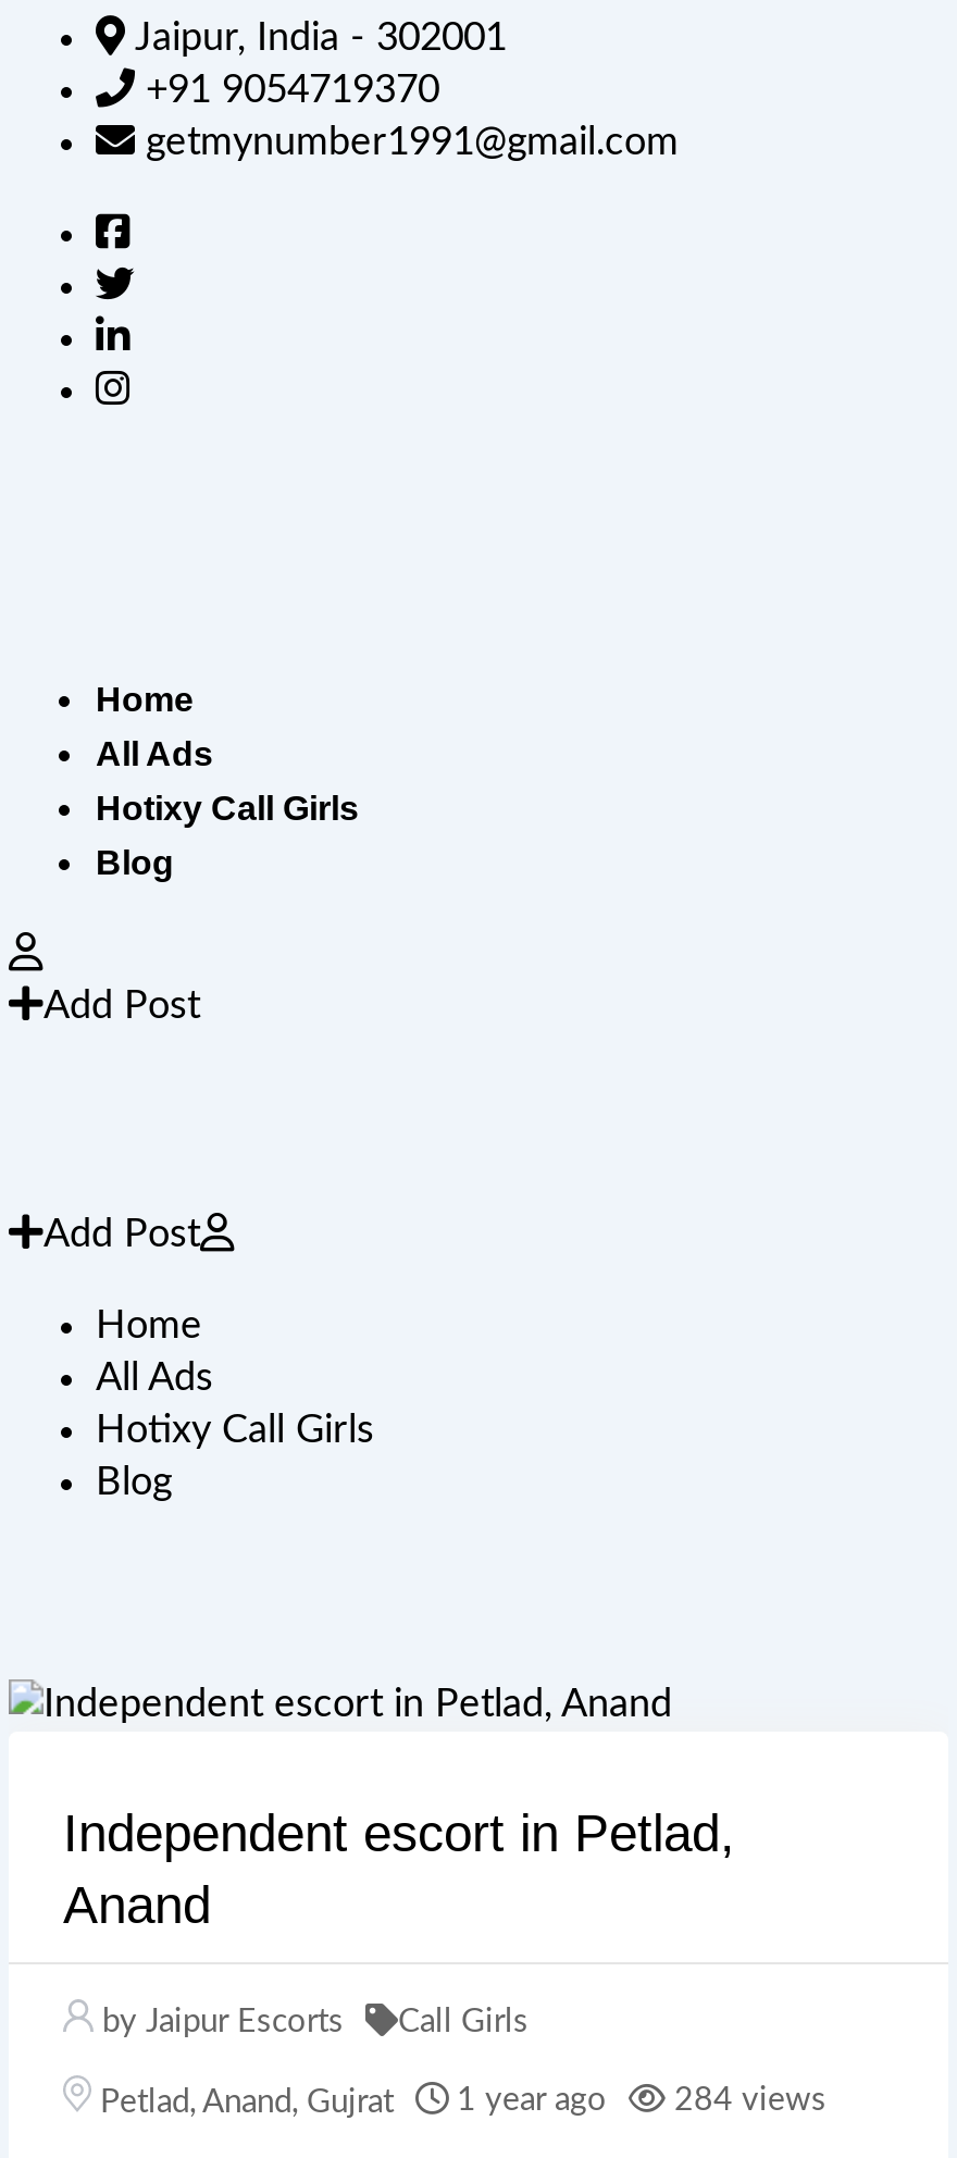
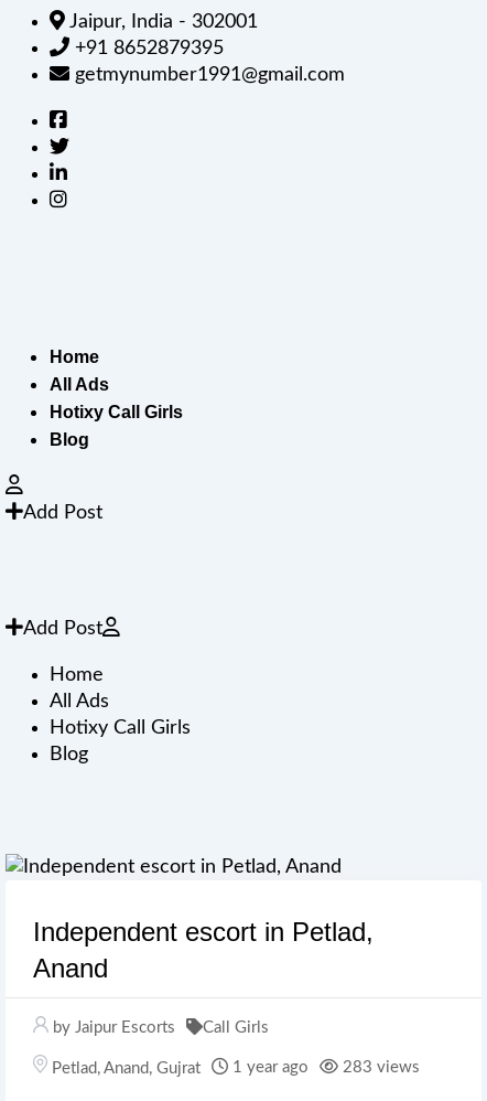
- +91 9054719370
+ +91 8652879395

- Petlad, Anand, Gujrat 1 year ago 284 views
+ Petlad, Anand, Gujrat 1 year ago 283 views
